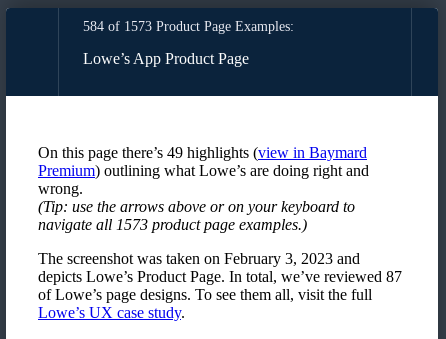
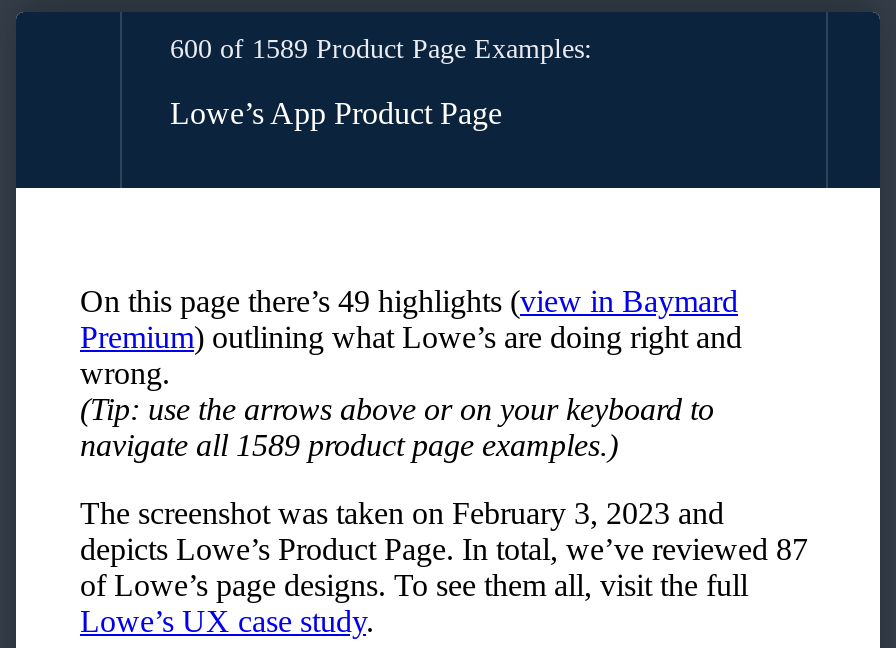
- 584 of 1573 Product Page Examples:
+ 600 of 1589 Product Page Examples:

- navigate all 1573 product page examples.)
+ navigate all 1589 product page examples.)
